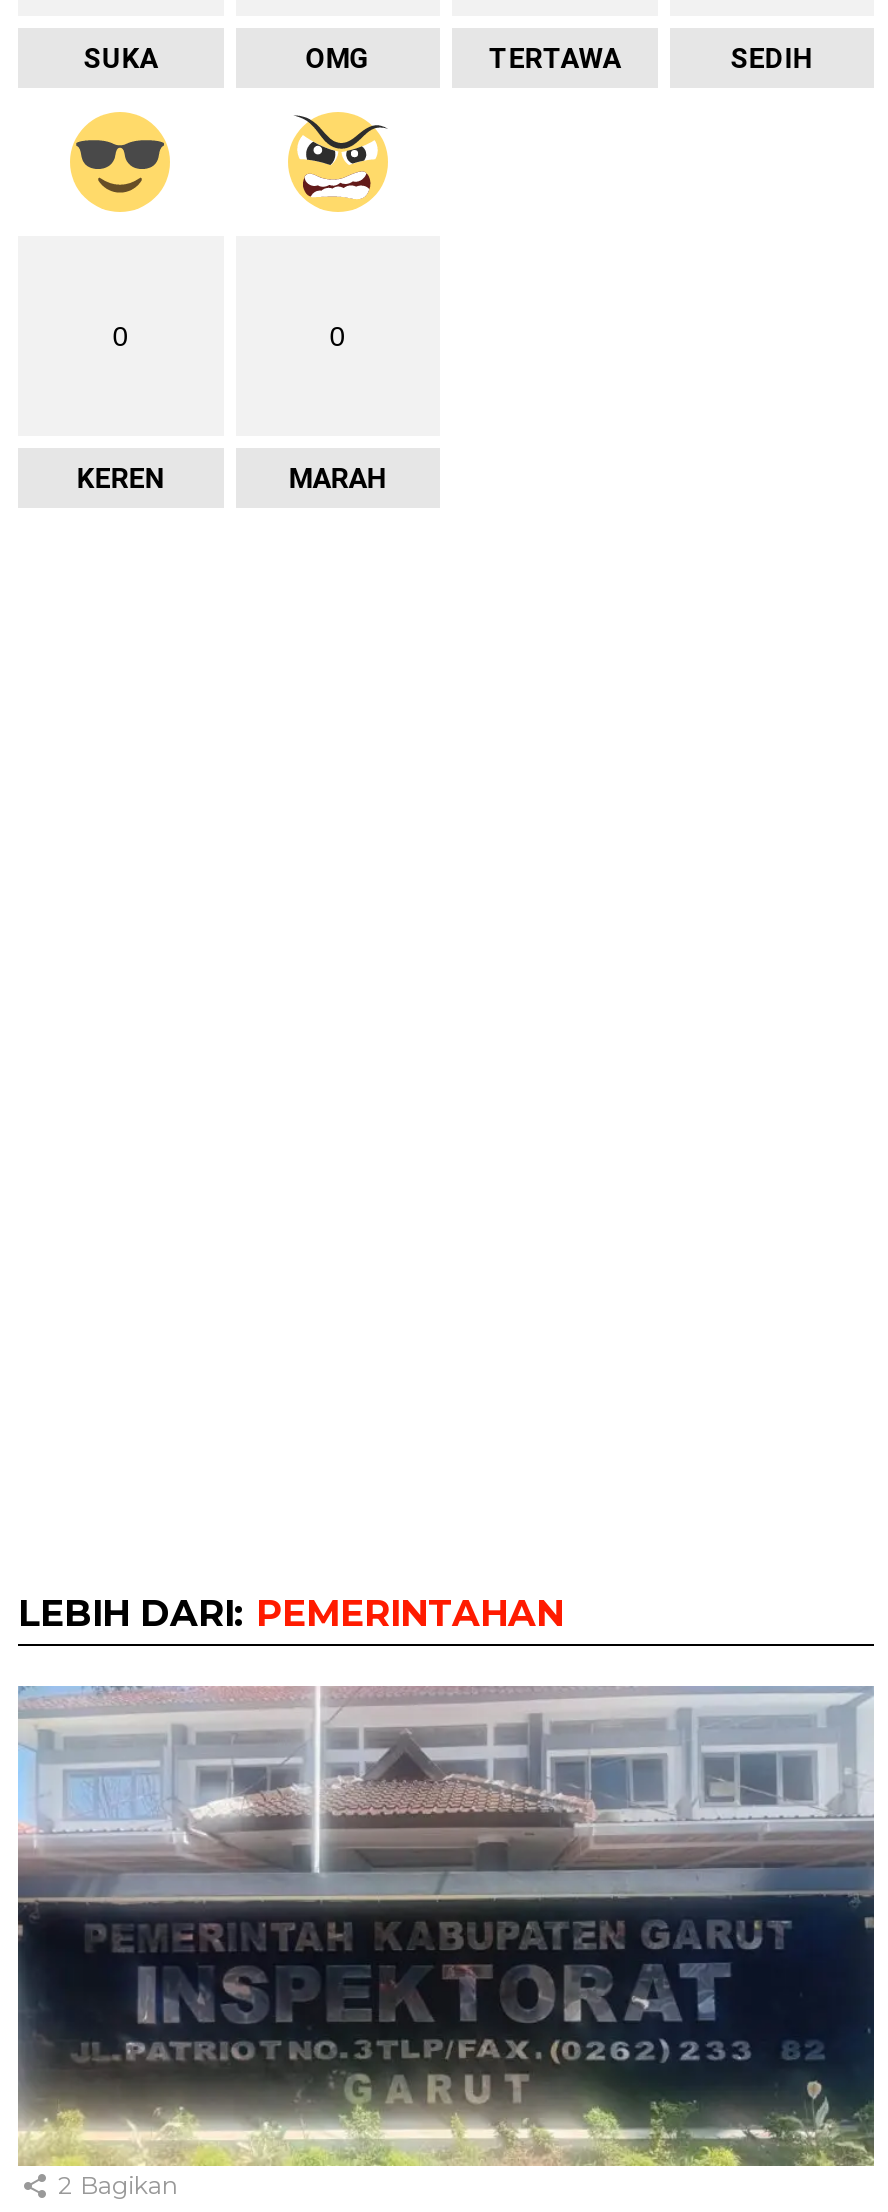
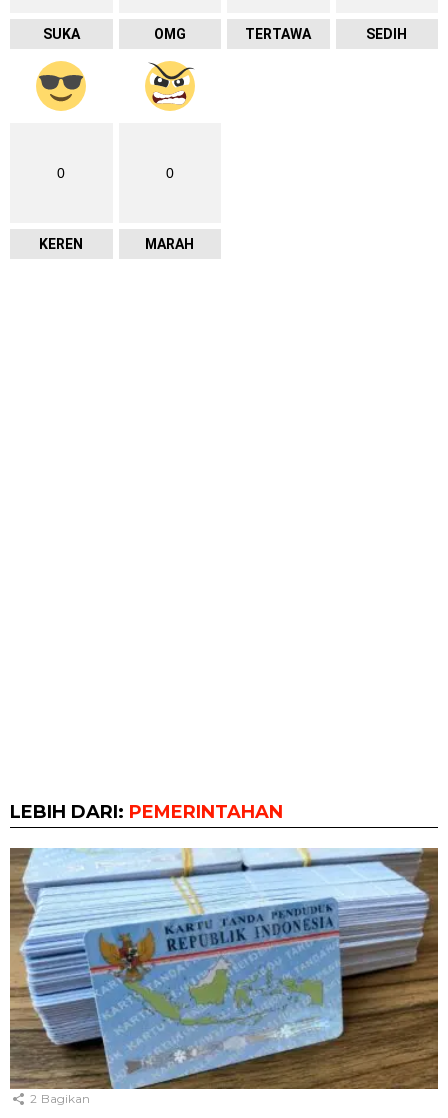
- [image]
+ [image]
